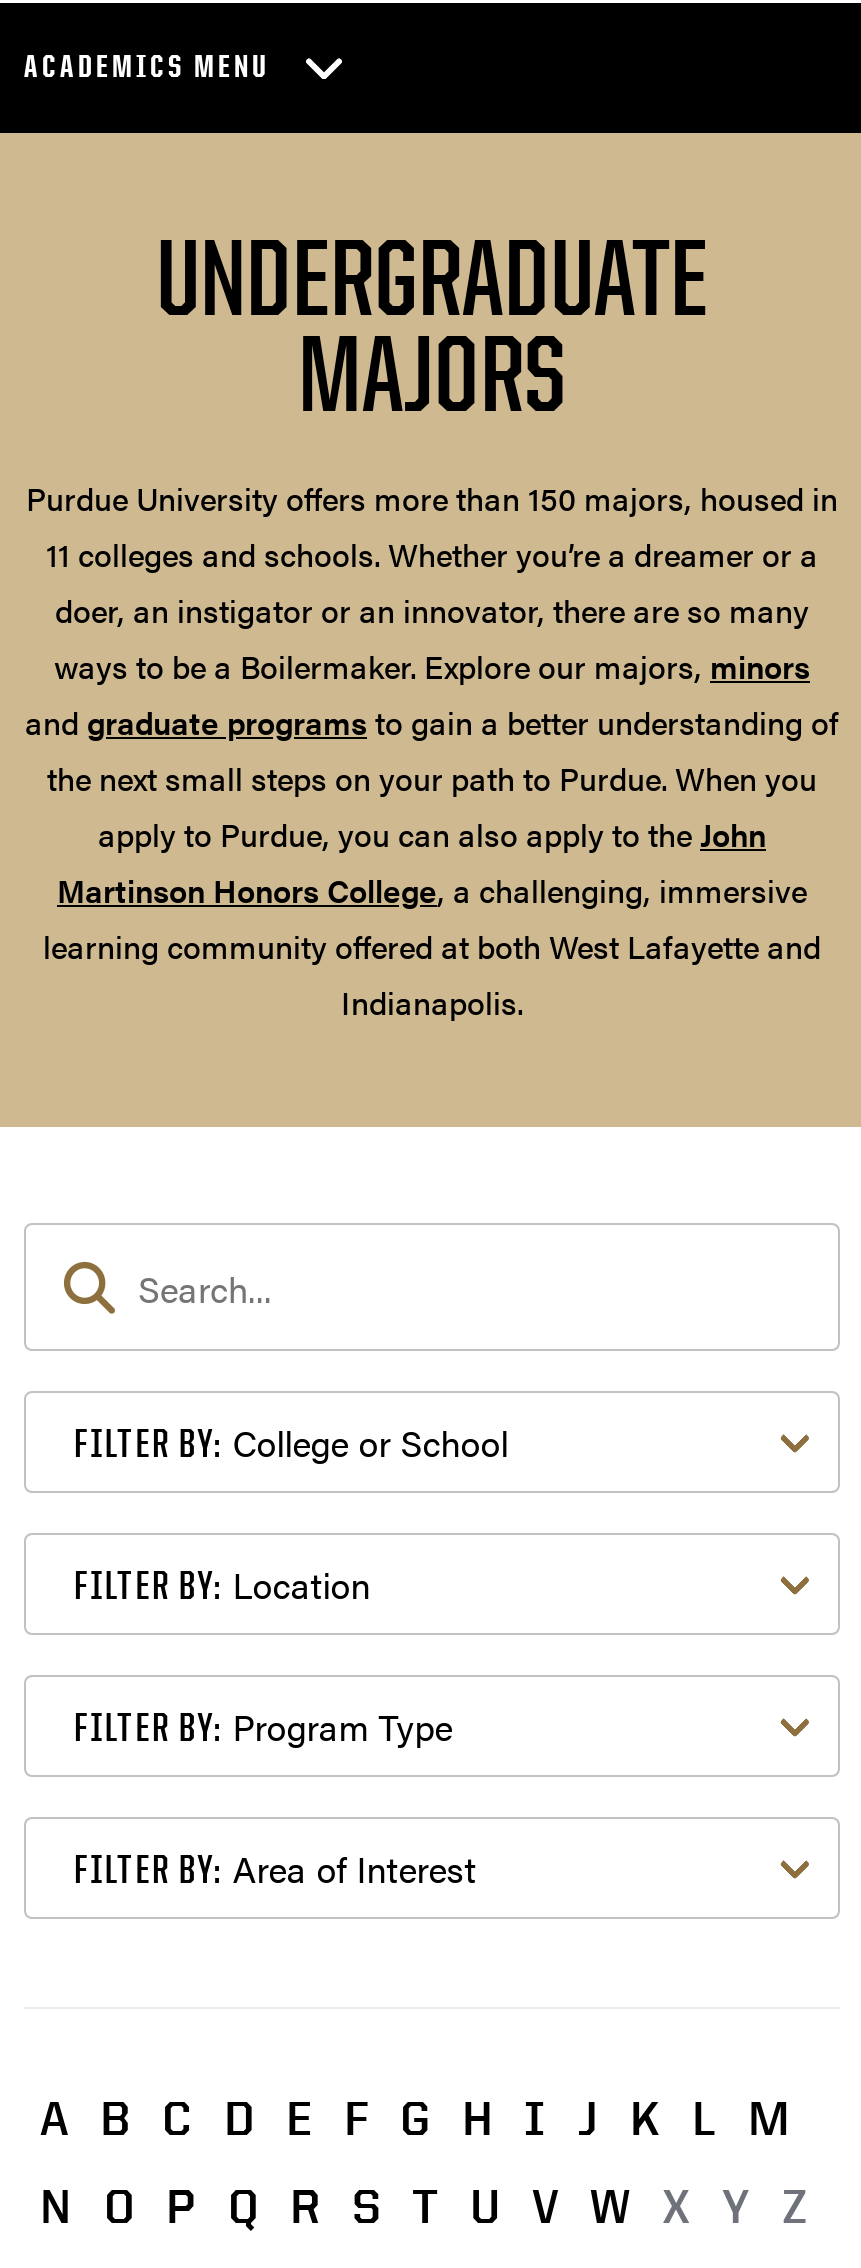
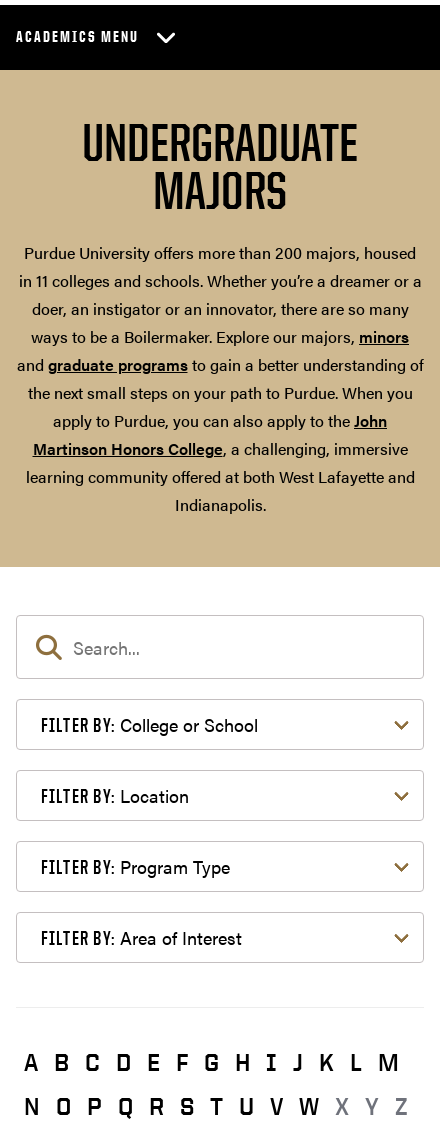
- Purdue University offers more than 150 majors, housed in
- 11 colleges and schools. Whether you’re a dreamer or a
+ Purdue University offers more than 200 majors, housed
+ in 11 colleges and schools. Whether you’re a dreamer or a
